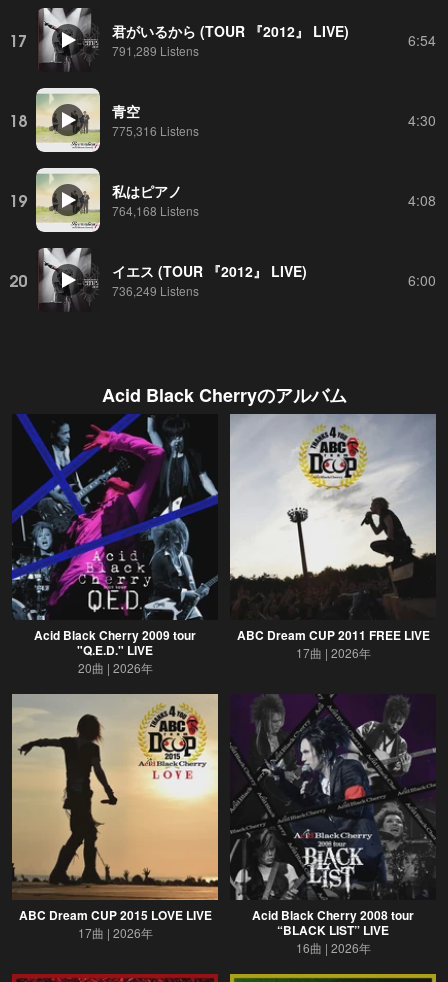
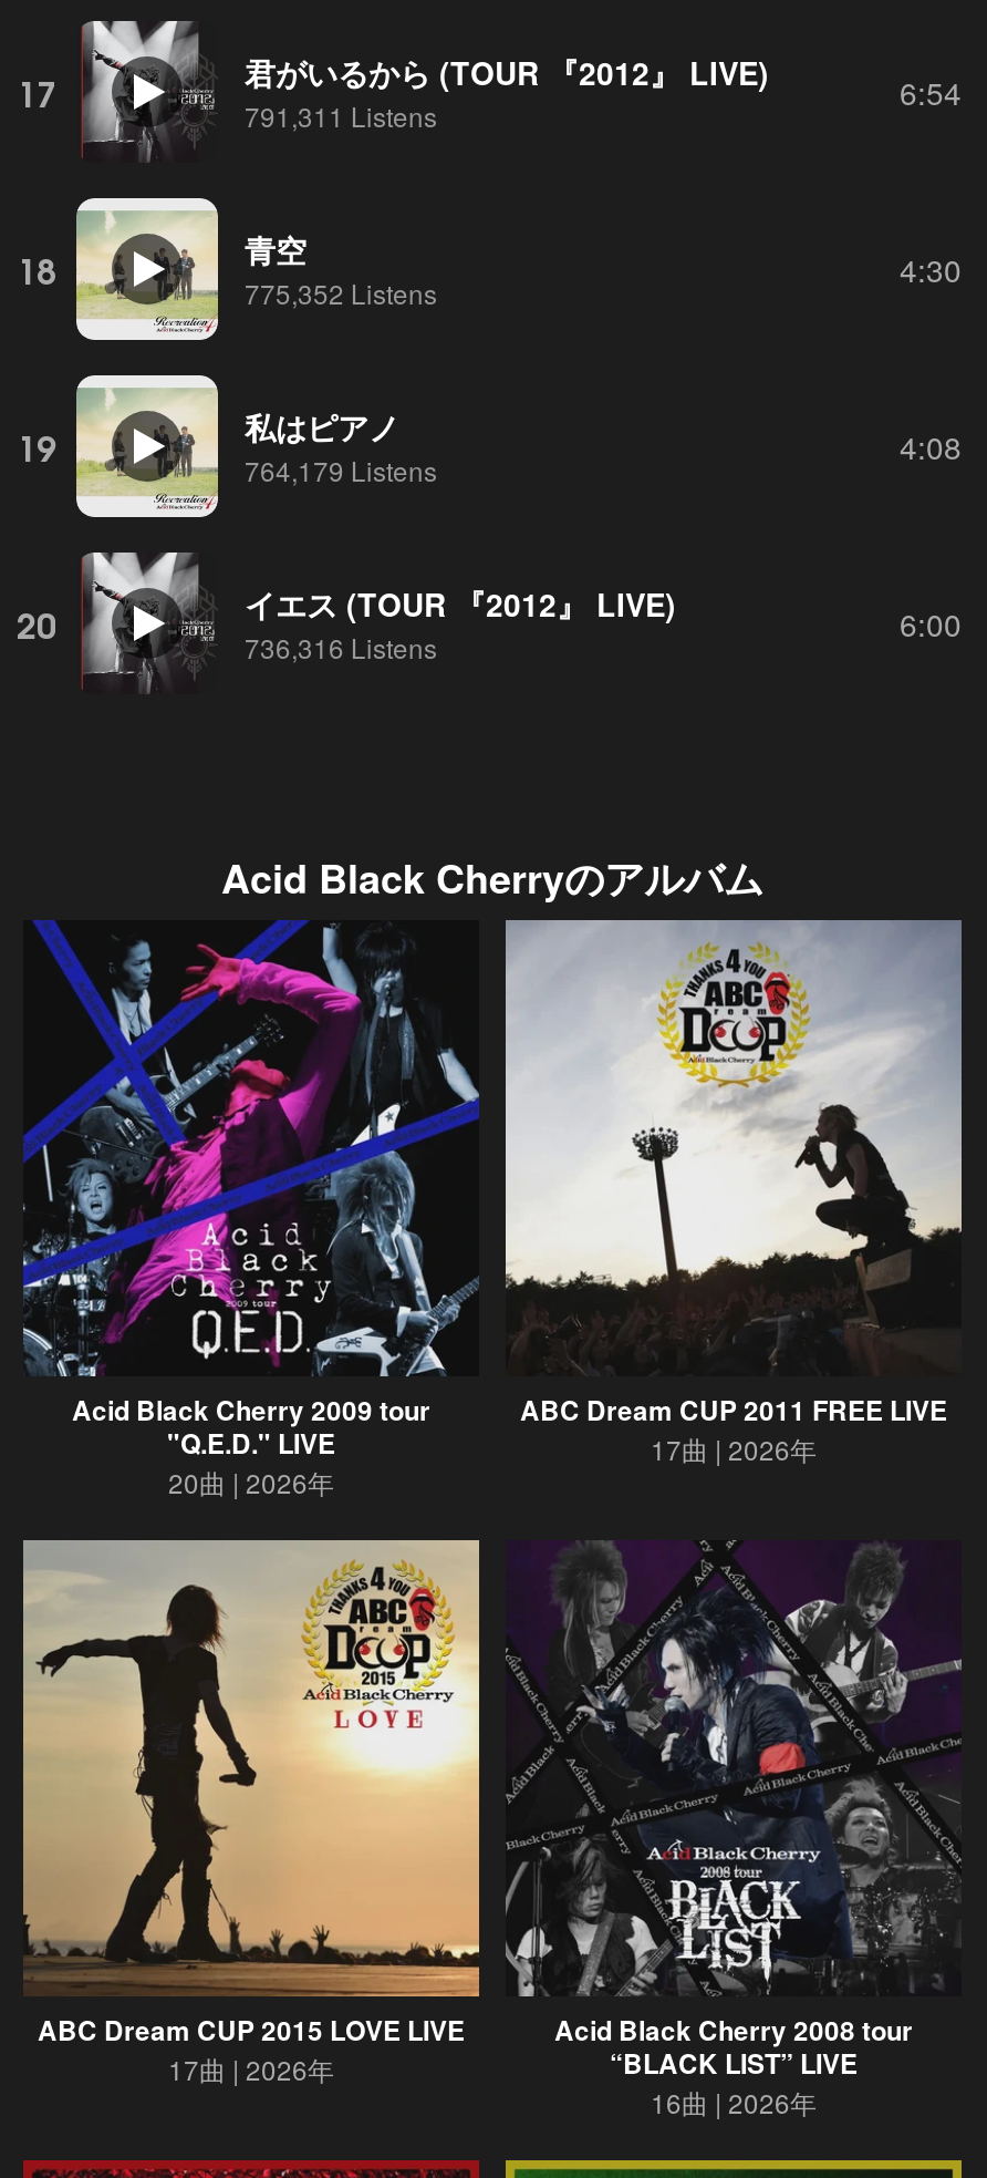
- 791,289 Listens
+ 791,311 Listens

- 775,316 Listens
+ 775,352 Listens

- 764,168 Listens
+ 764,179 Listens

- 736,249 Listens
+ 736,316 Listens
